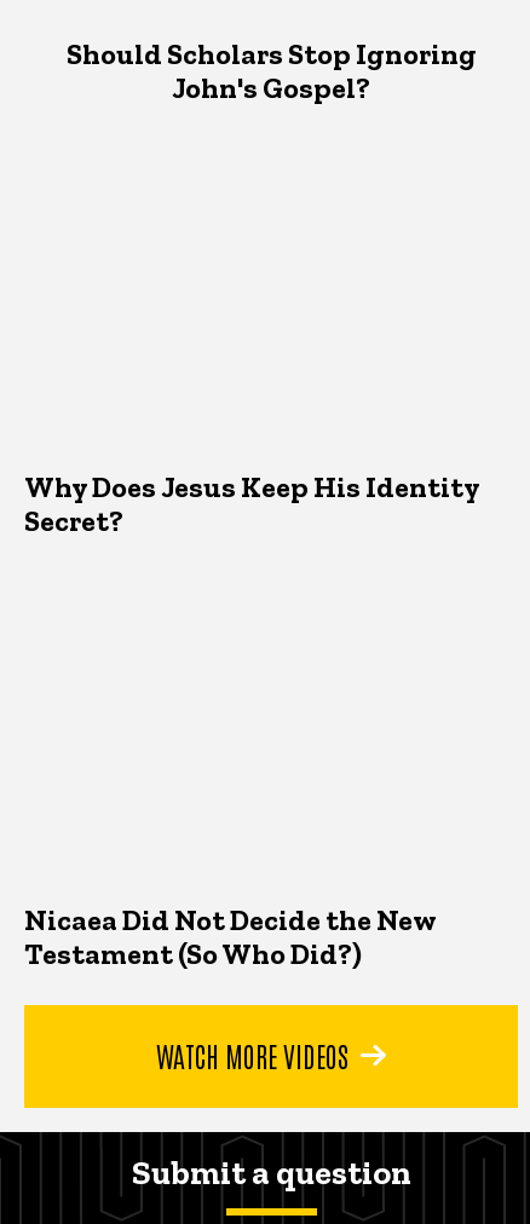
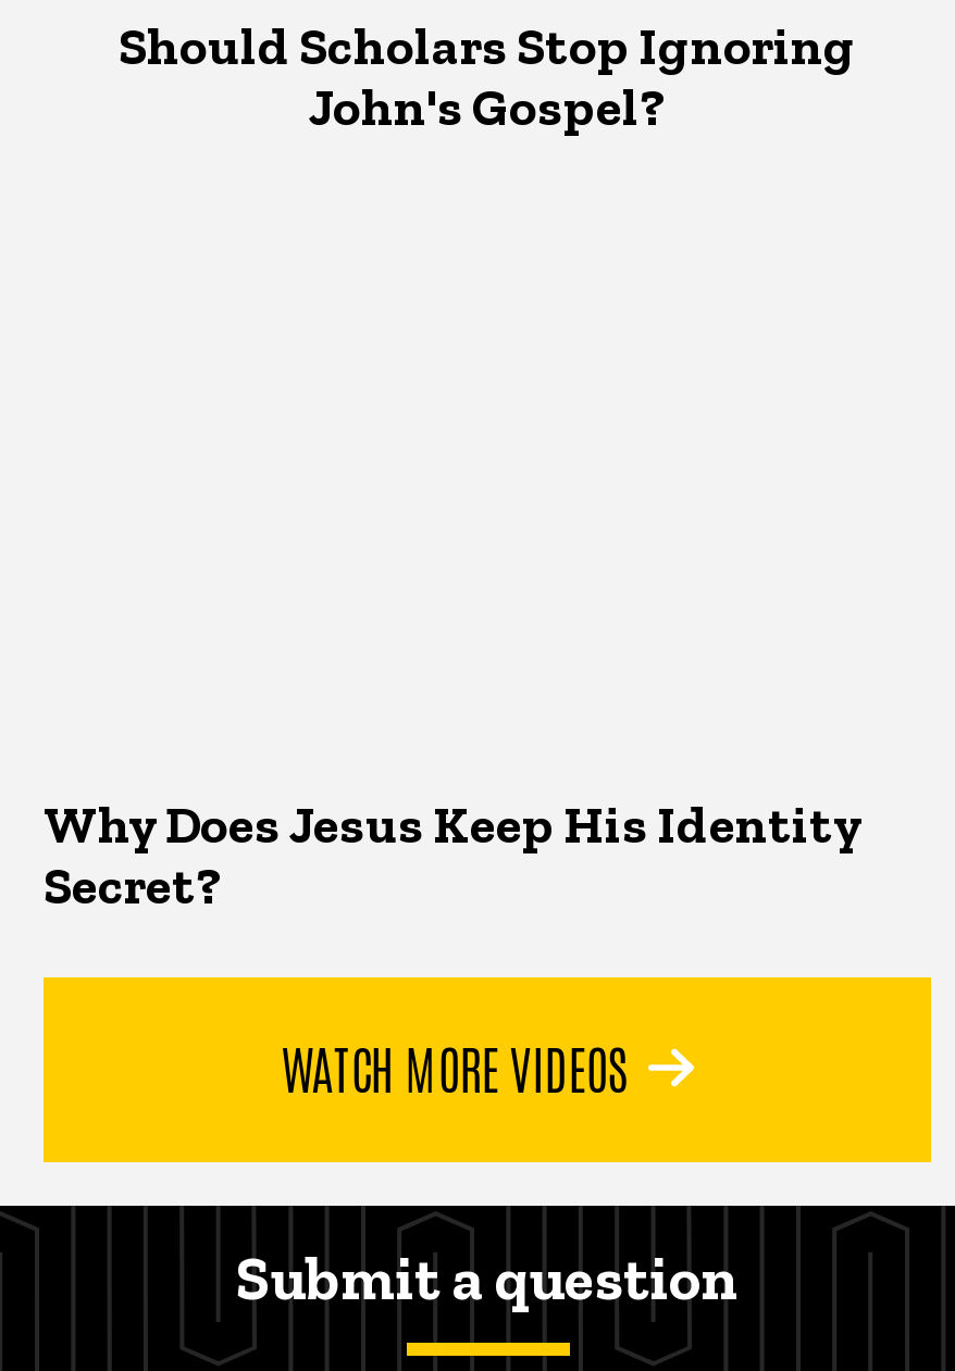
- Nicaea Did Not Decide the New
- Testament (So Who Did?)
